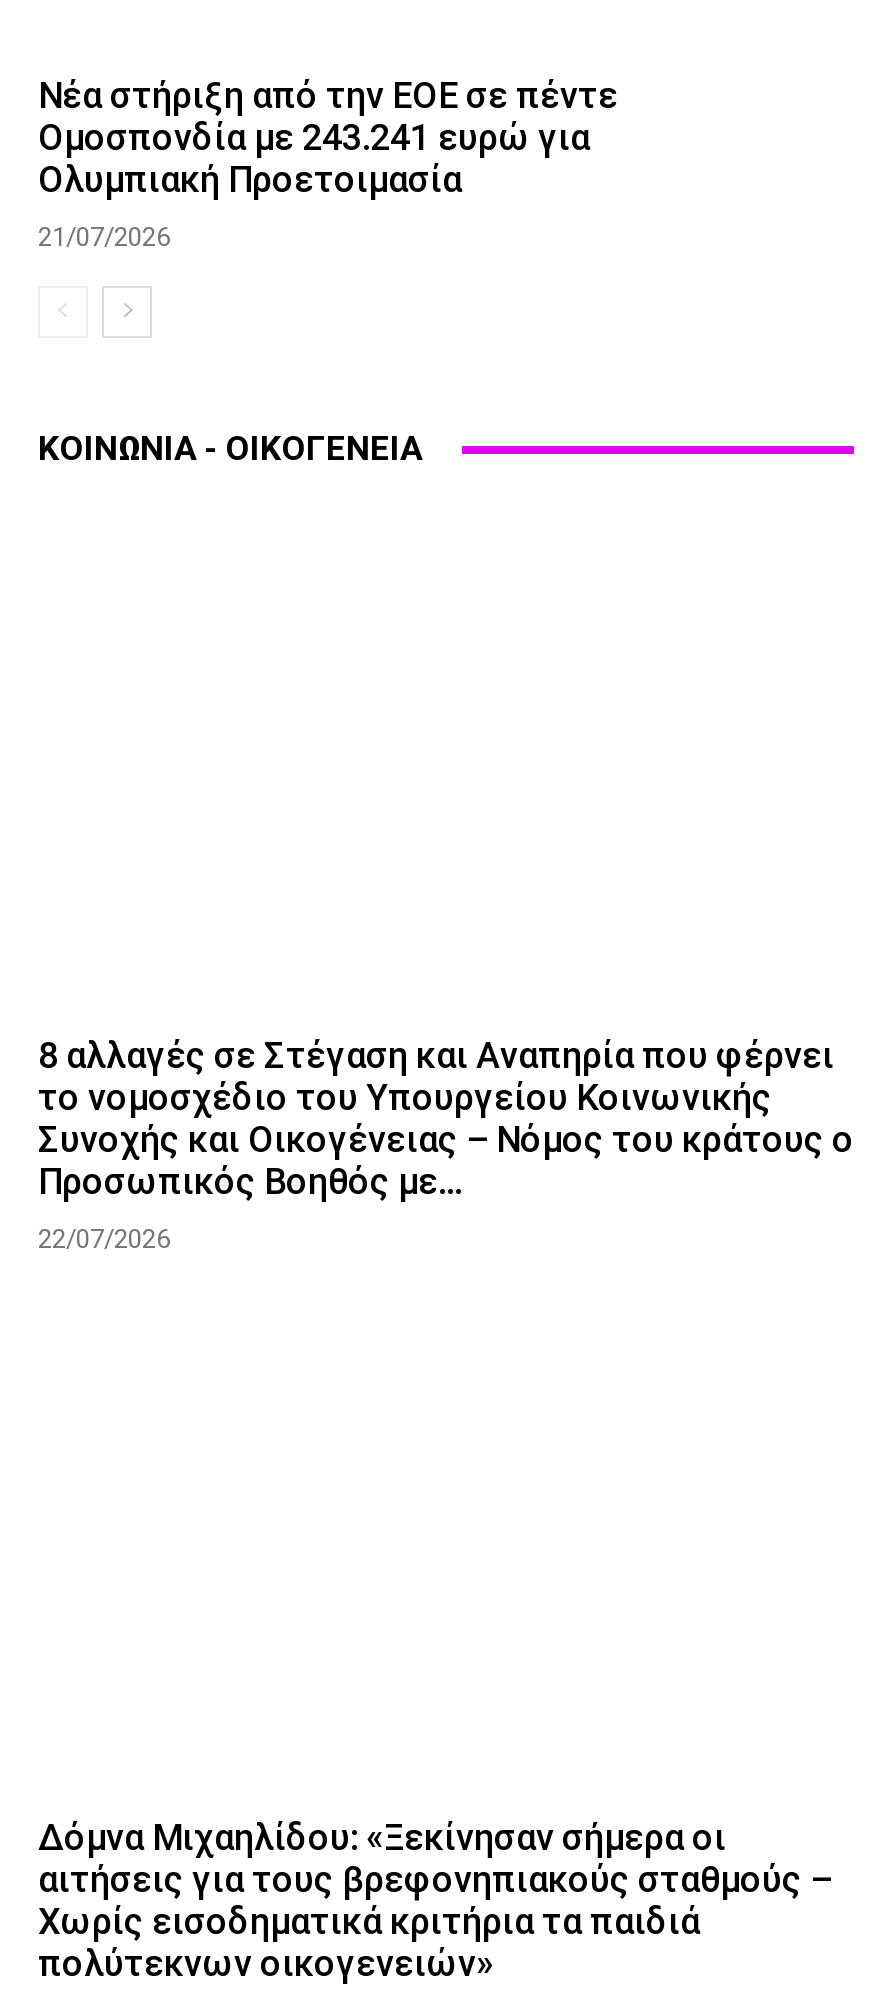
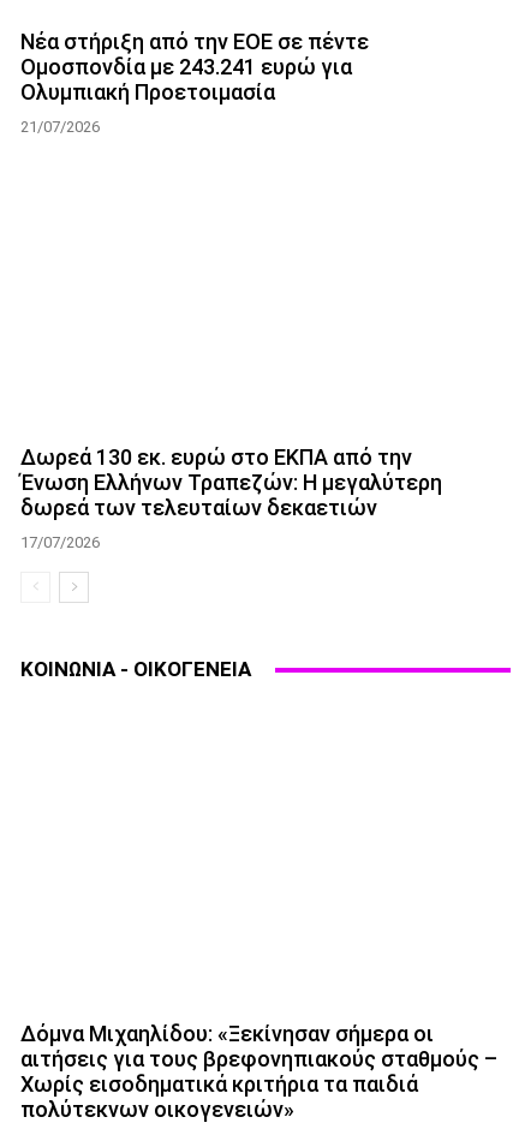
+ Δωρεά 130 εκ. ευρώ στο ΕΚΠΑ από την
+ Ένωση Ελλήνων Τραπεζών: Η μεγαλύτερη
+ δωρεά των τελευταίων δεκαετιών
+ 17/07/2026

moved down: ΚΟΙΝΩΝΙΑ - ΟΙΚΟΓΕΝΕΙΑ

- 8 αλλαγές σε Στέγαση και Αναπηρία που φέρνει
- το νομοσχέδιο του Υπουργείου Κοινωνικής
- Συνοχής και Οικογένειας – Νόμος του κράτους ο
- Προσωπικός Βοηθός με...
- 22/07/2026
